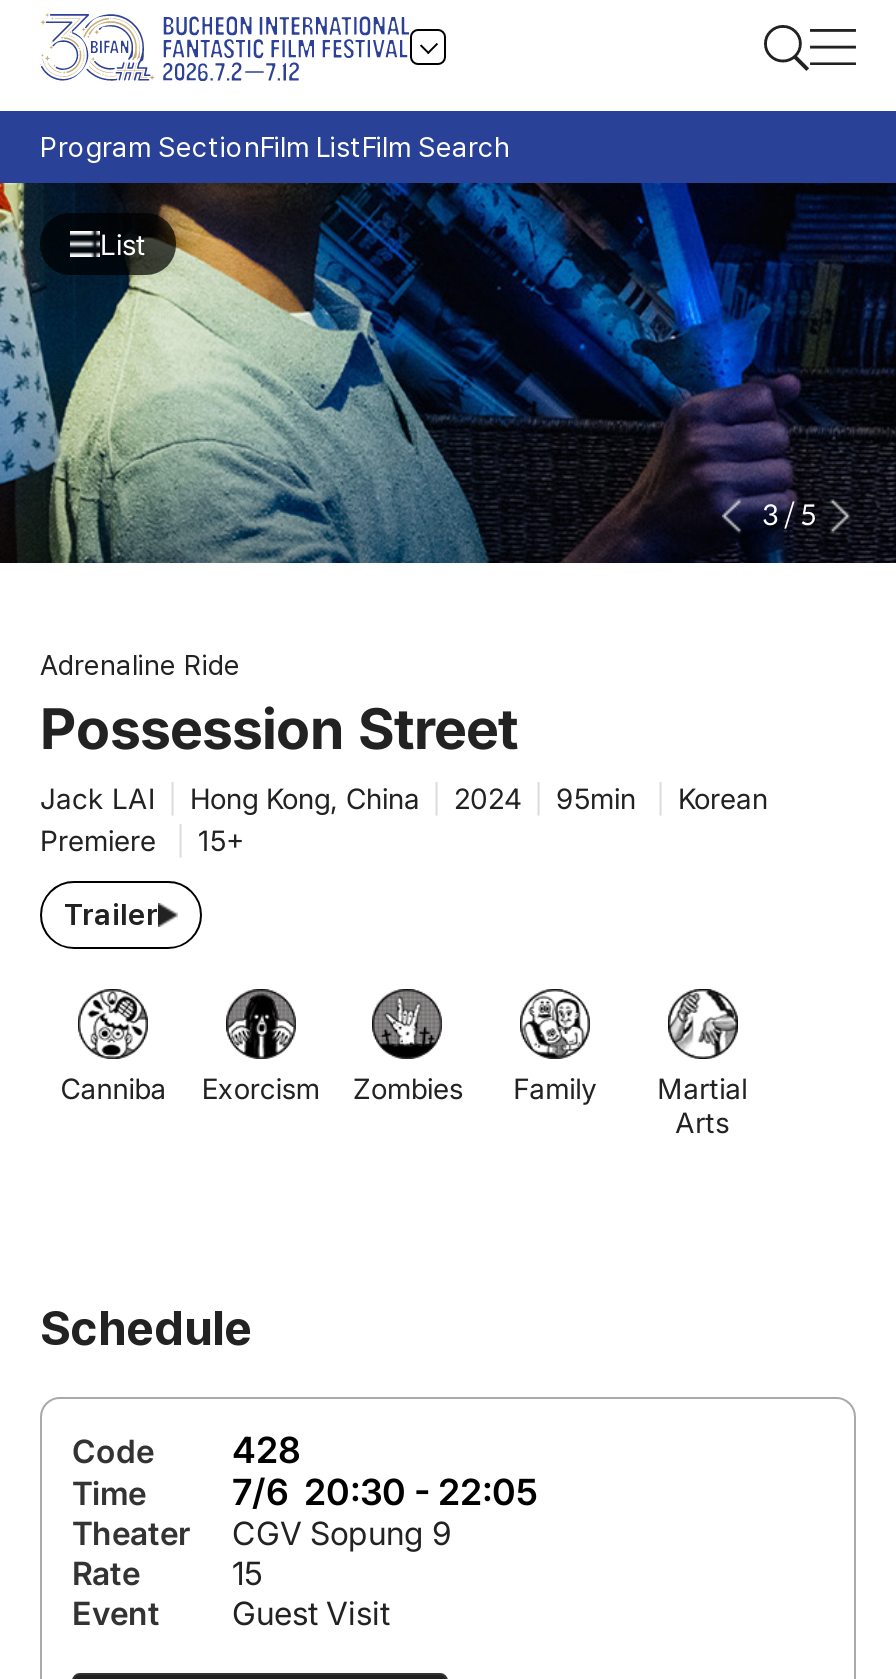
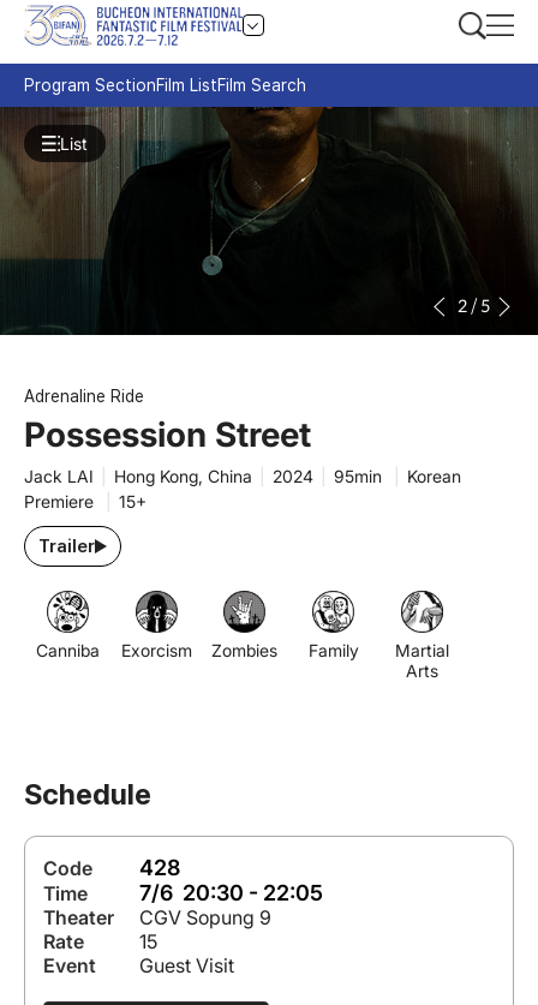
- [image]
- 3 / 5
+ [image]
+ 2 / 5
